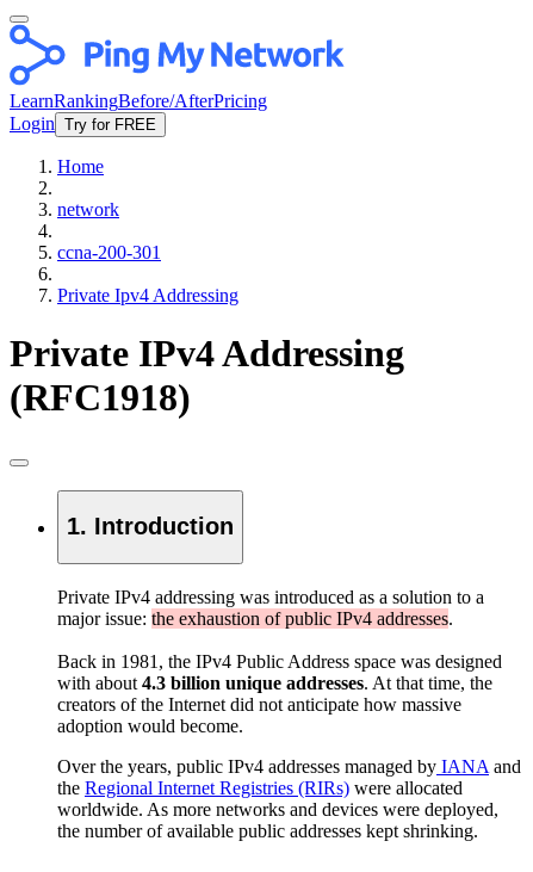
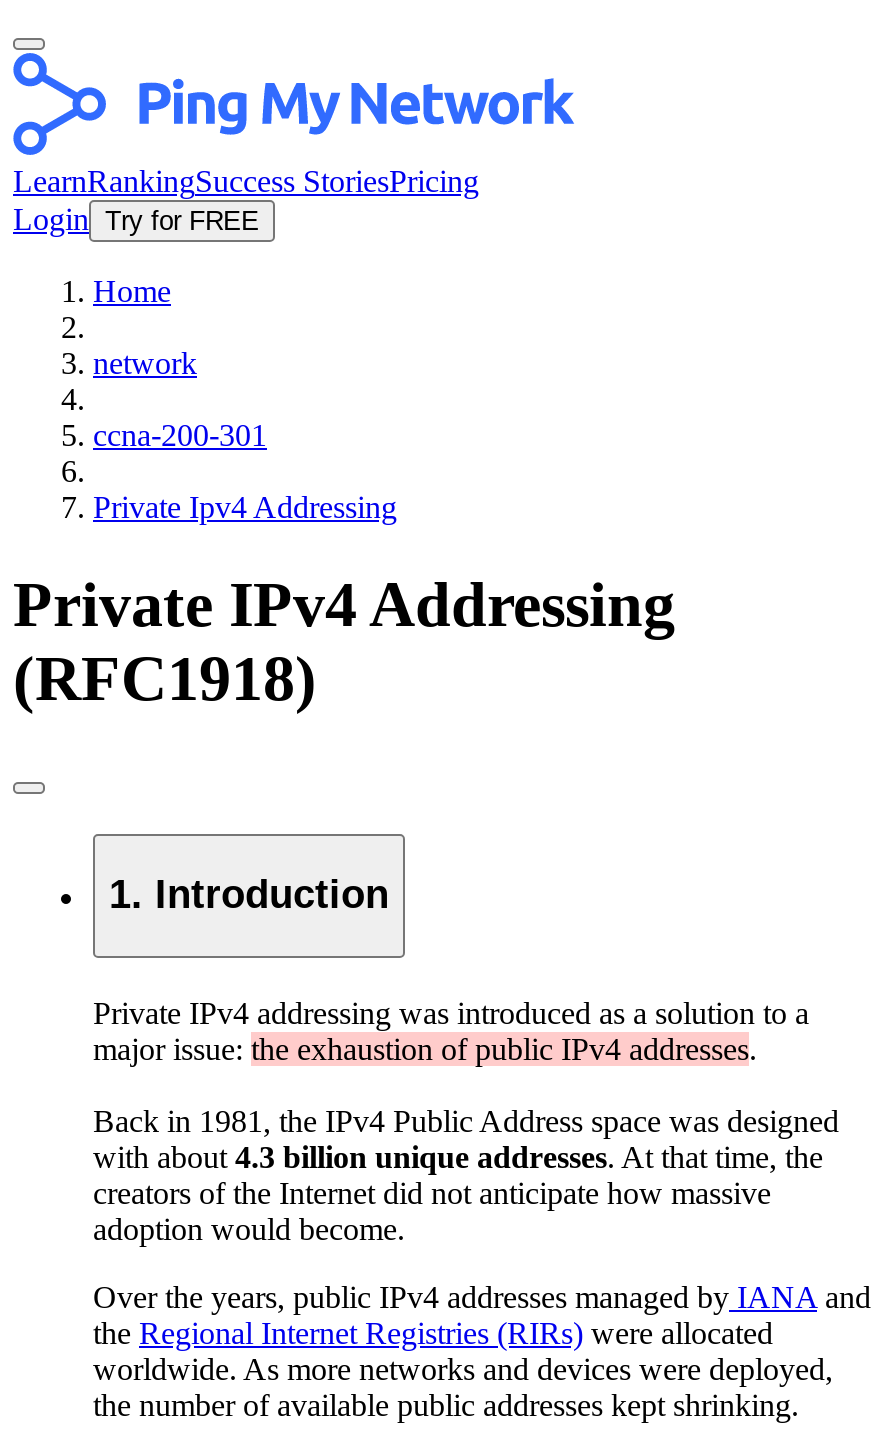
- LearnRankingBefore/AfterPricing
+ LearnRankingSuccess StoriesPricing
